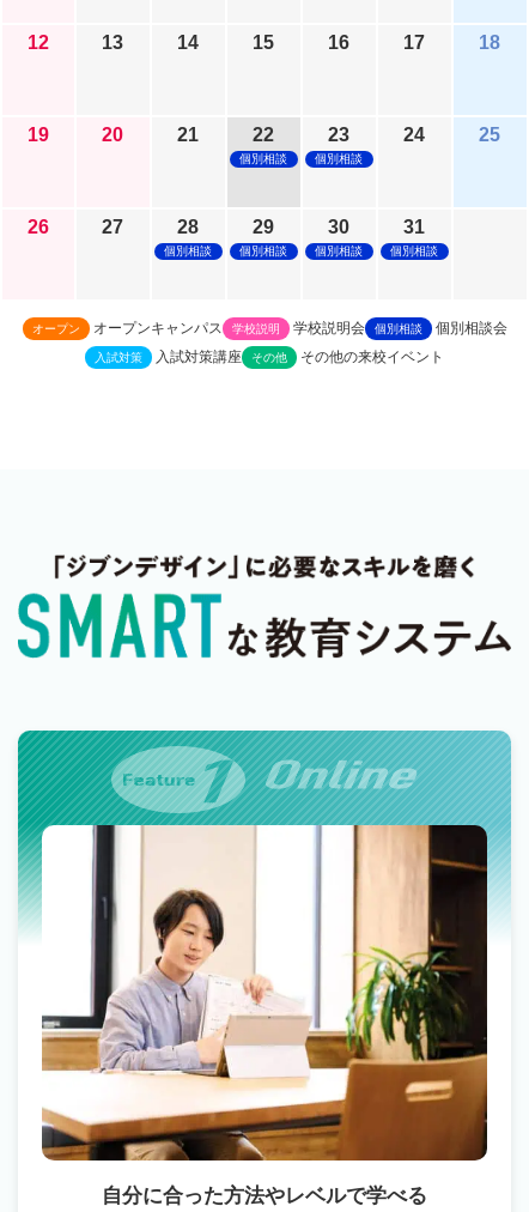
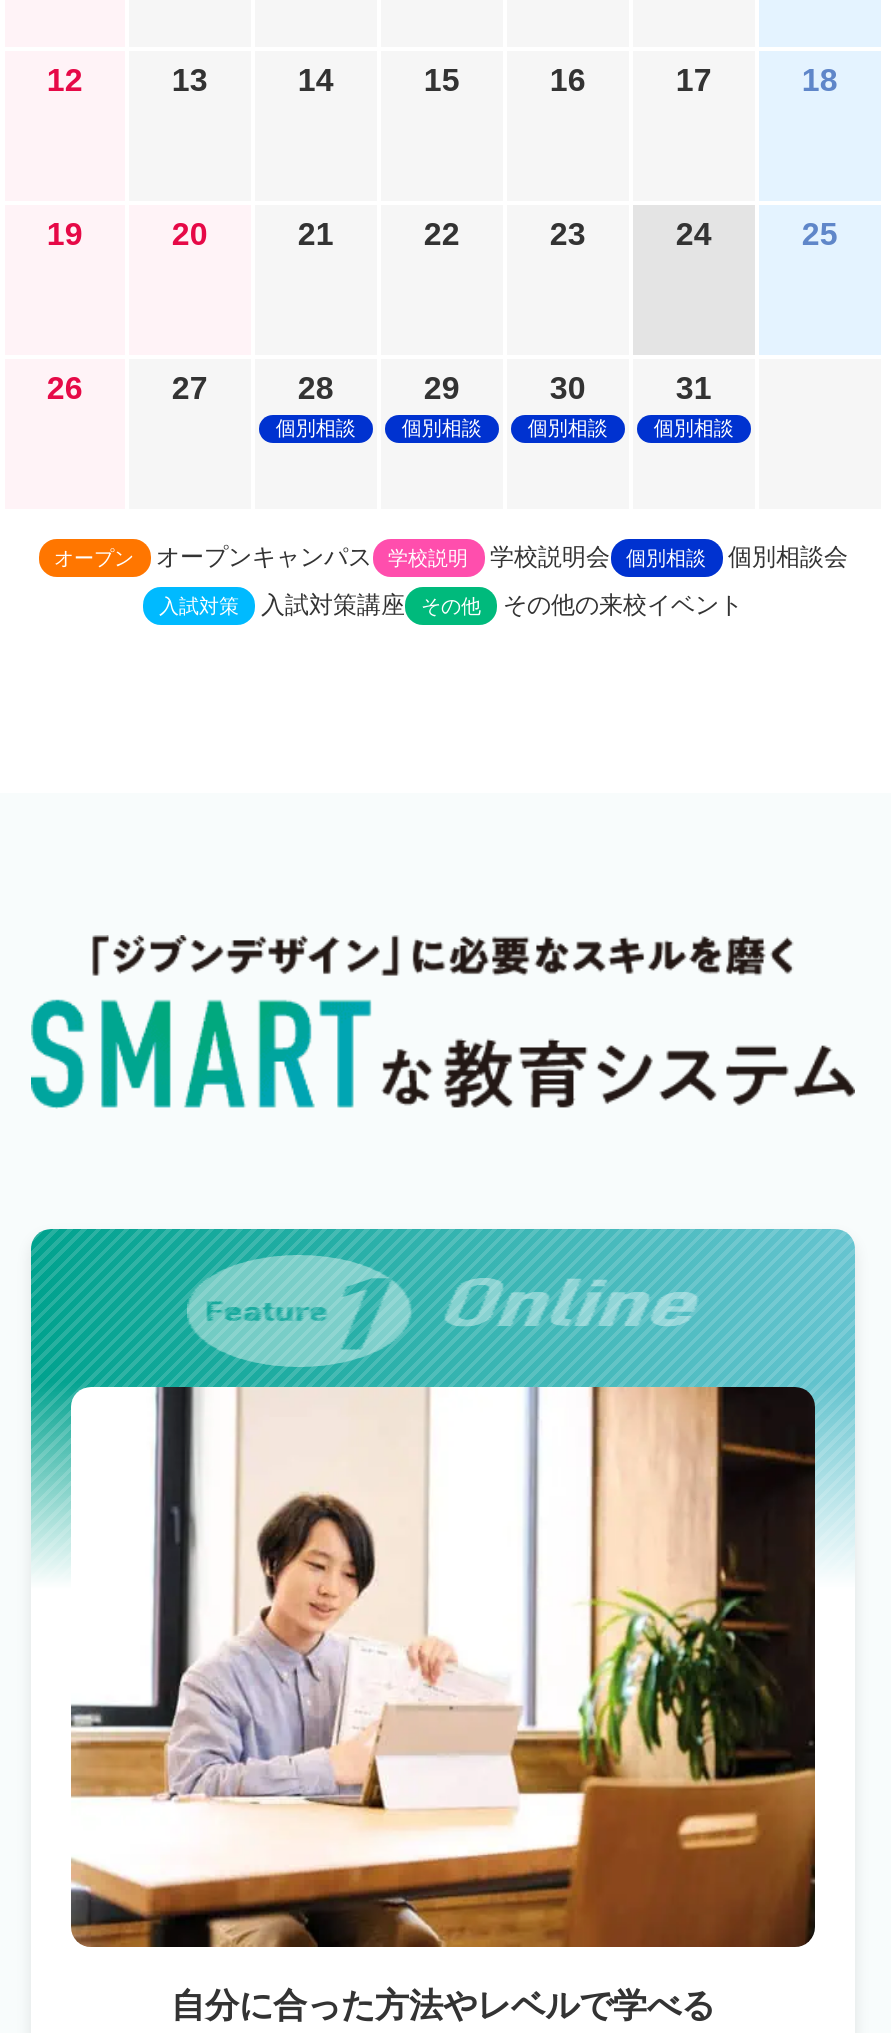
- 個別相談

- 個別相談
